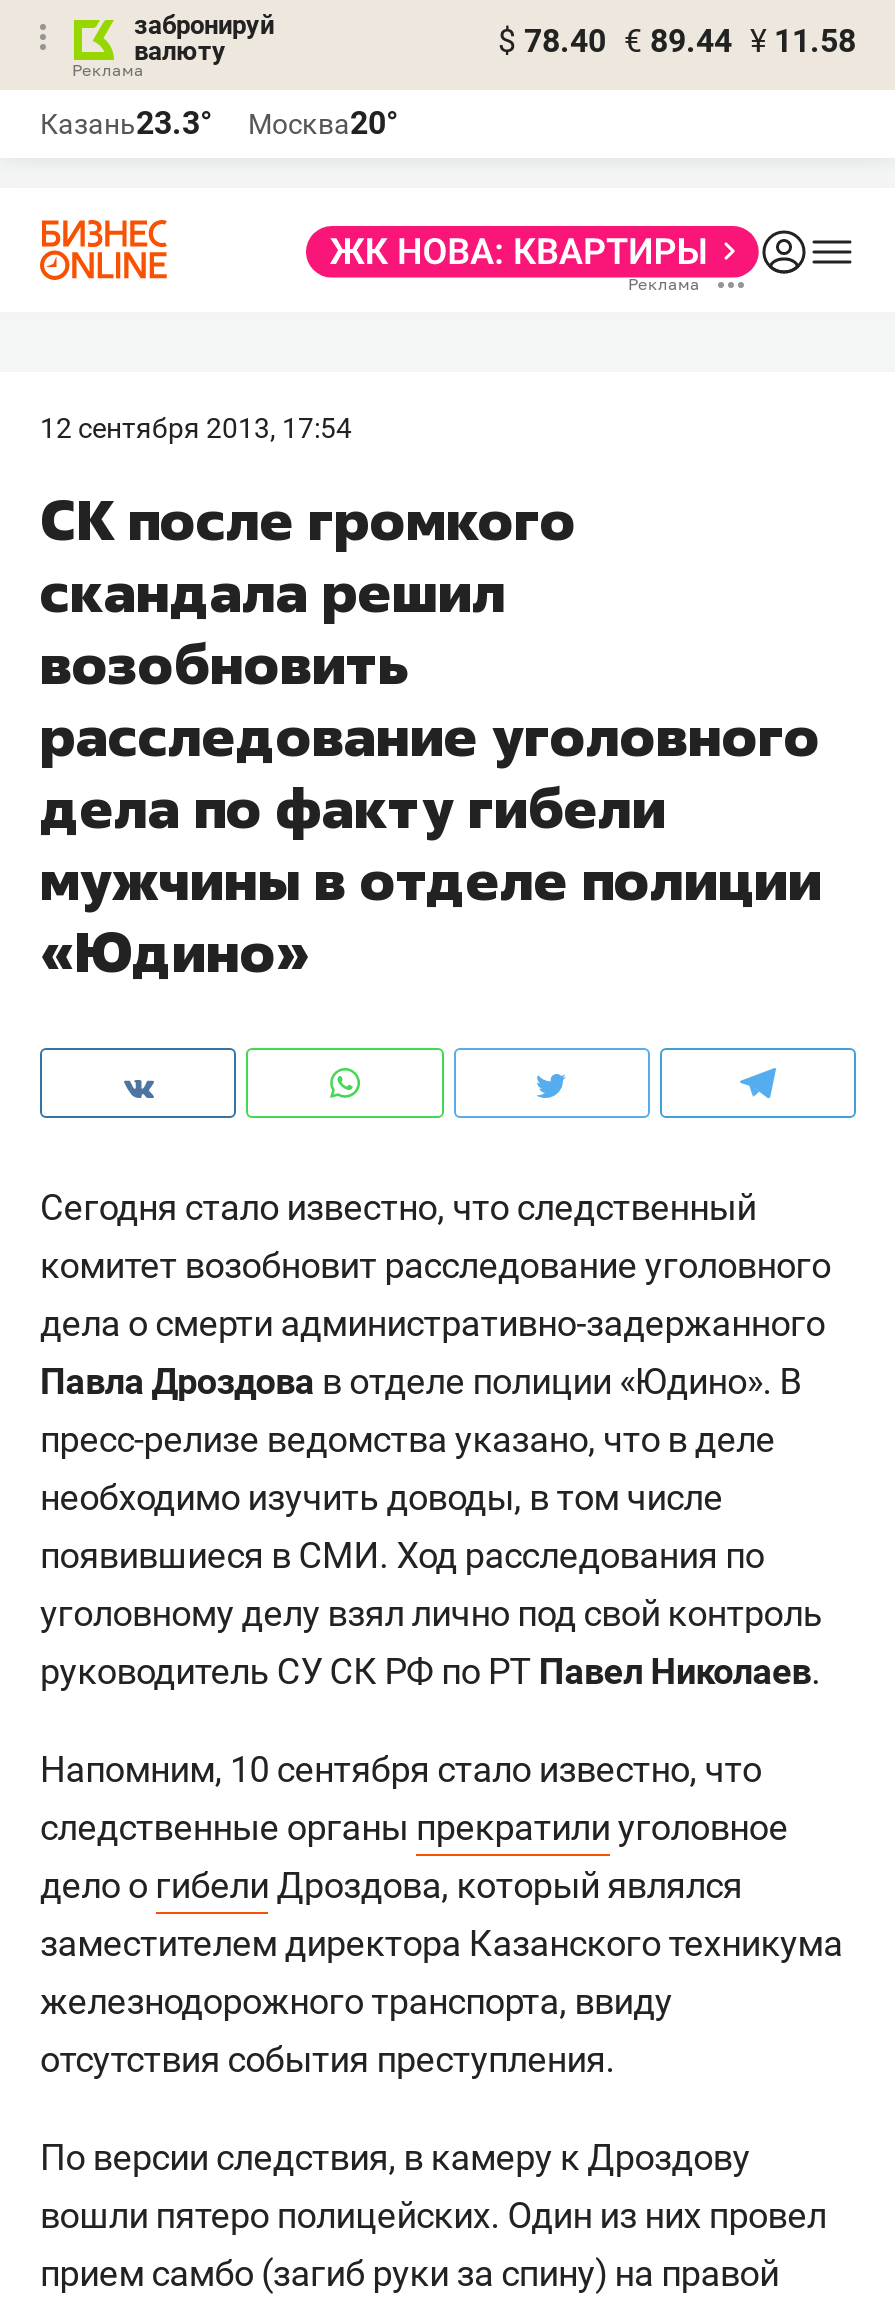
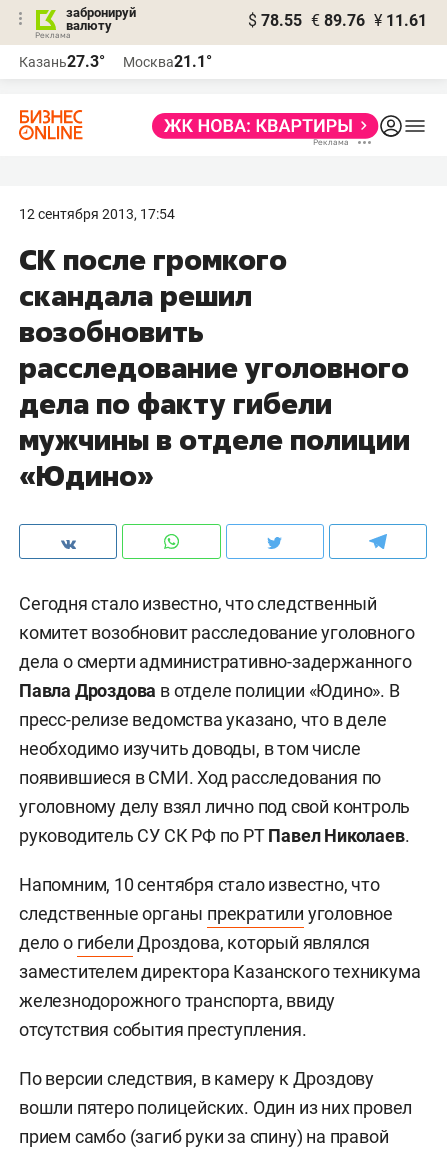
- $ 78.40 € 89.44 ¥ 11.58
+ $ 78.55 € 89.76 ¥ 11.61

- Казань23.3°
+ Казань27.3°

- Москва20°
+ Москва21.1°
